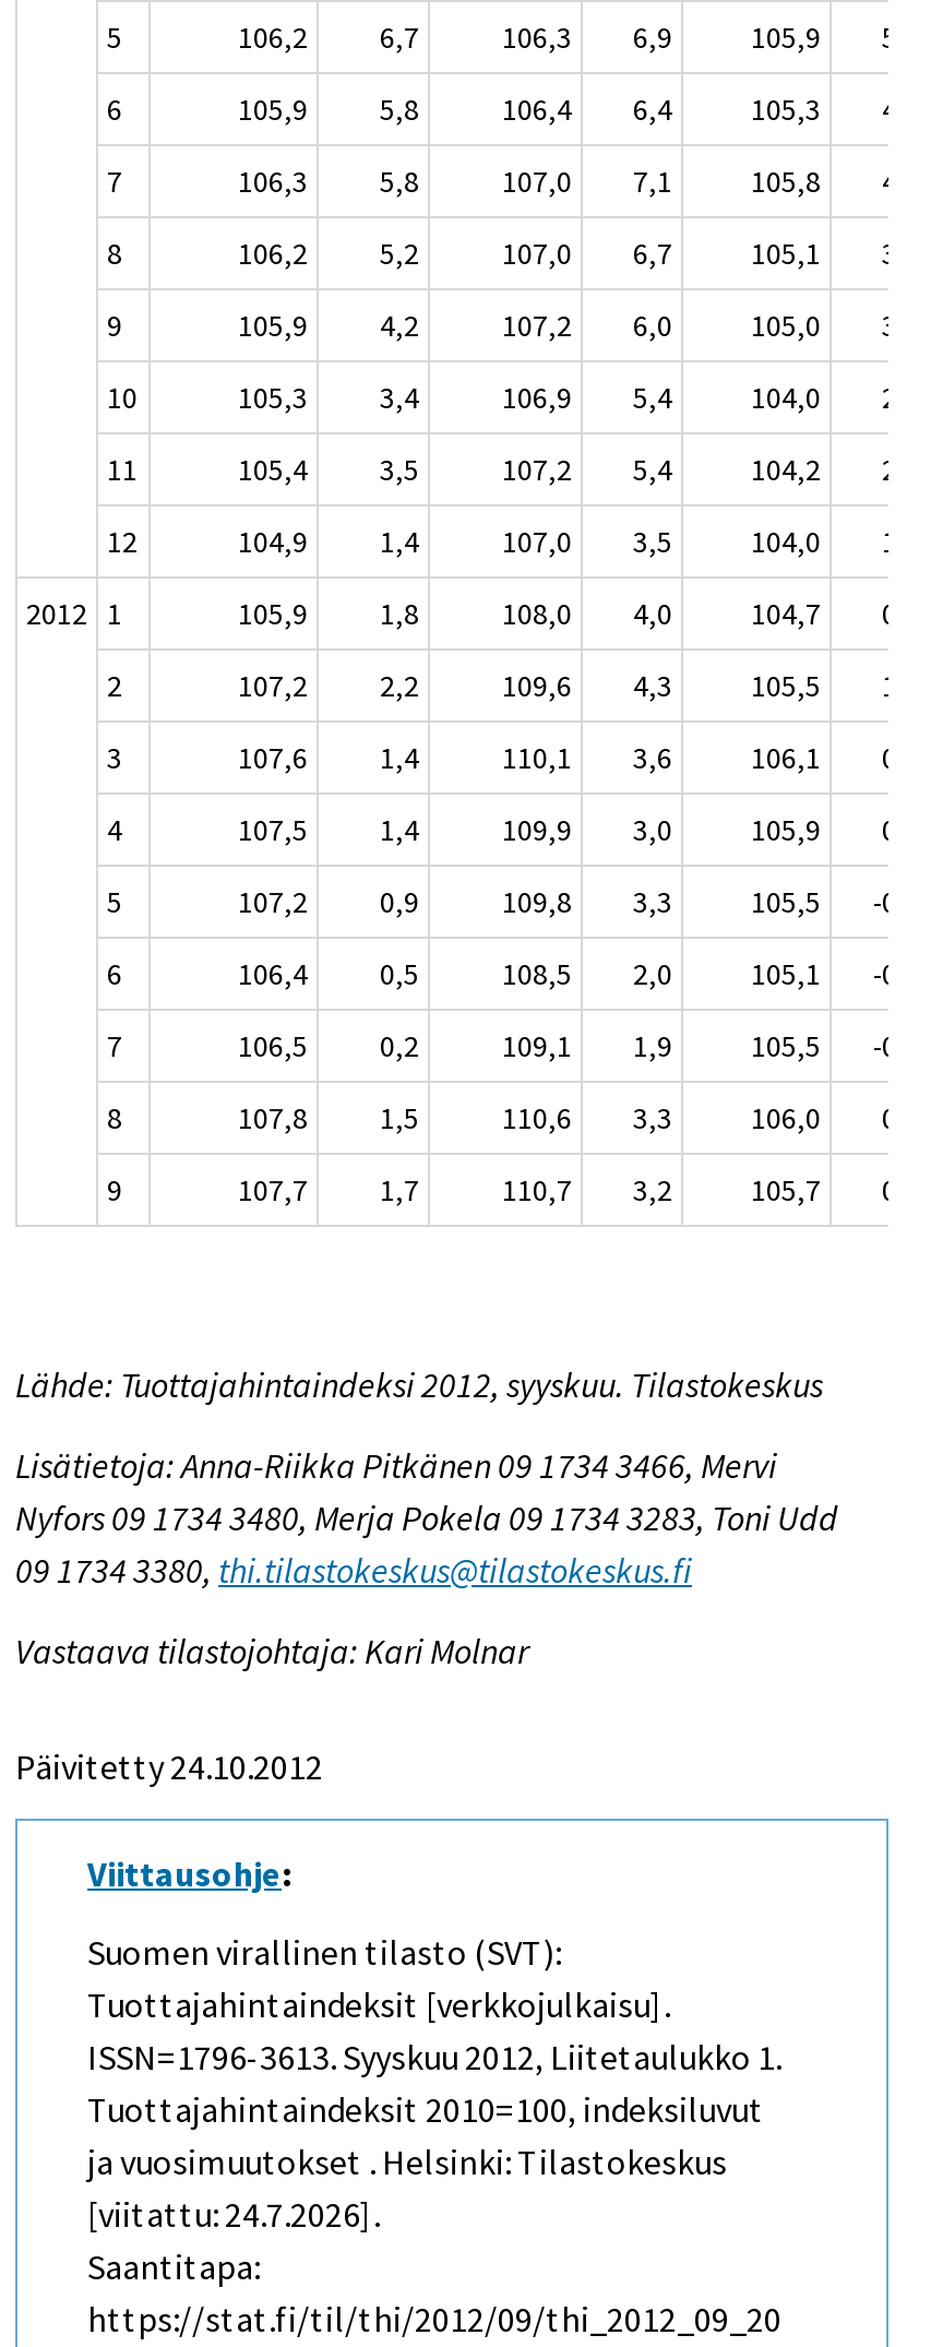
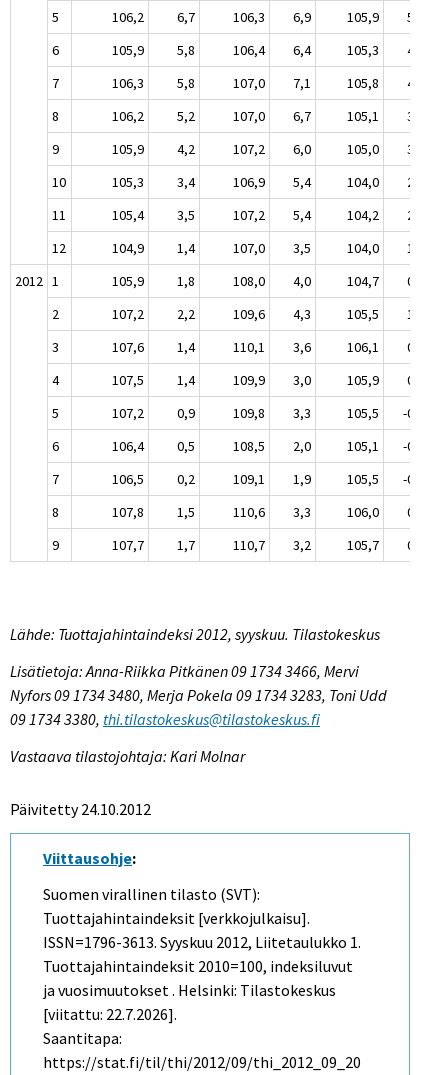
- [viitattu: 24.7.2026].
+ [viitattu: 22.7.2026].
